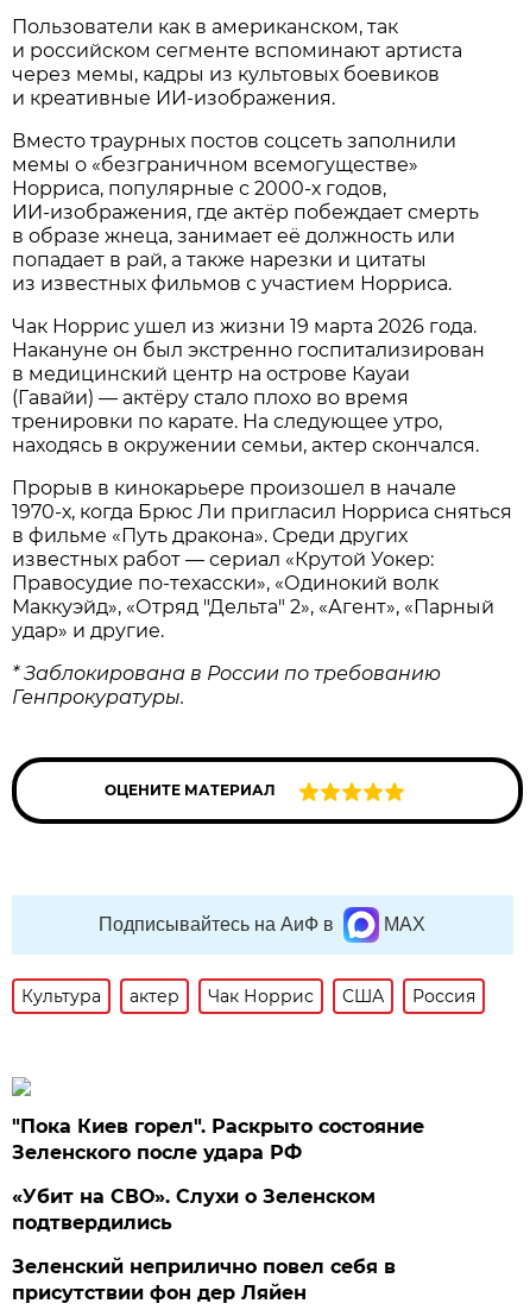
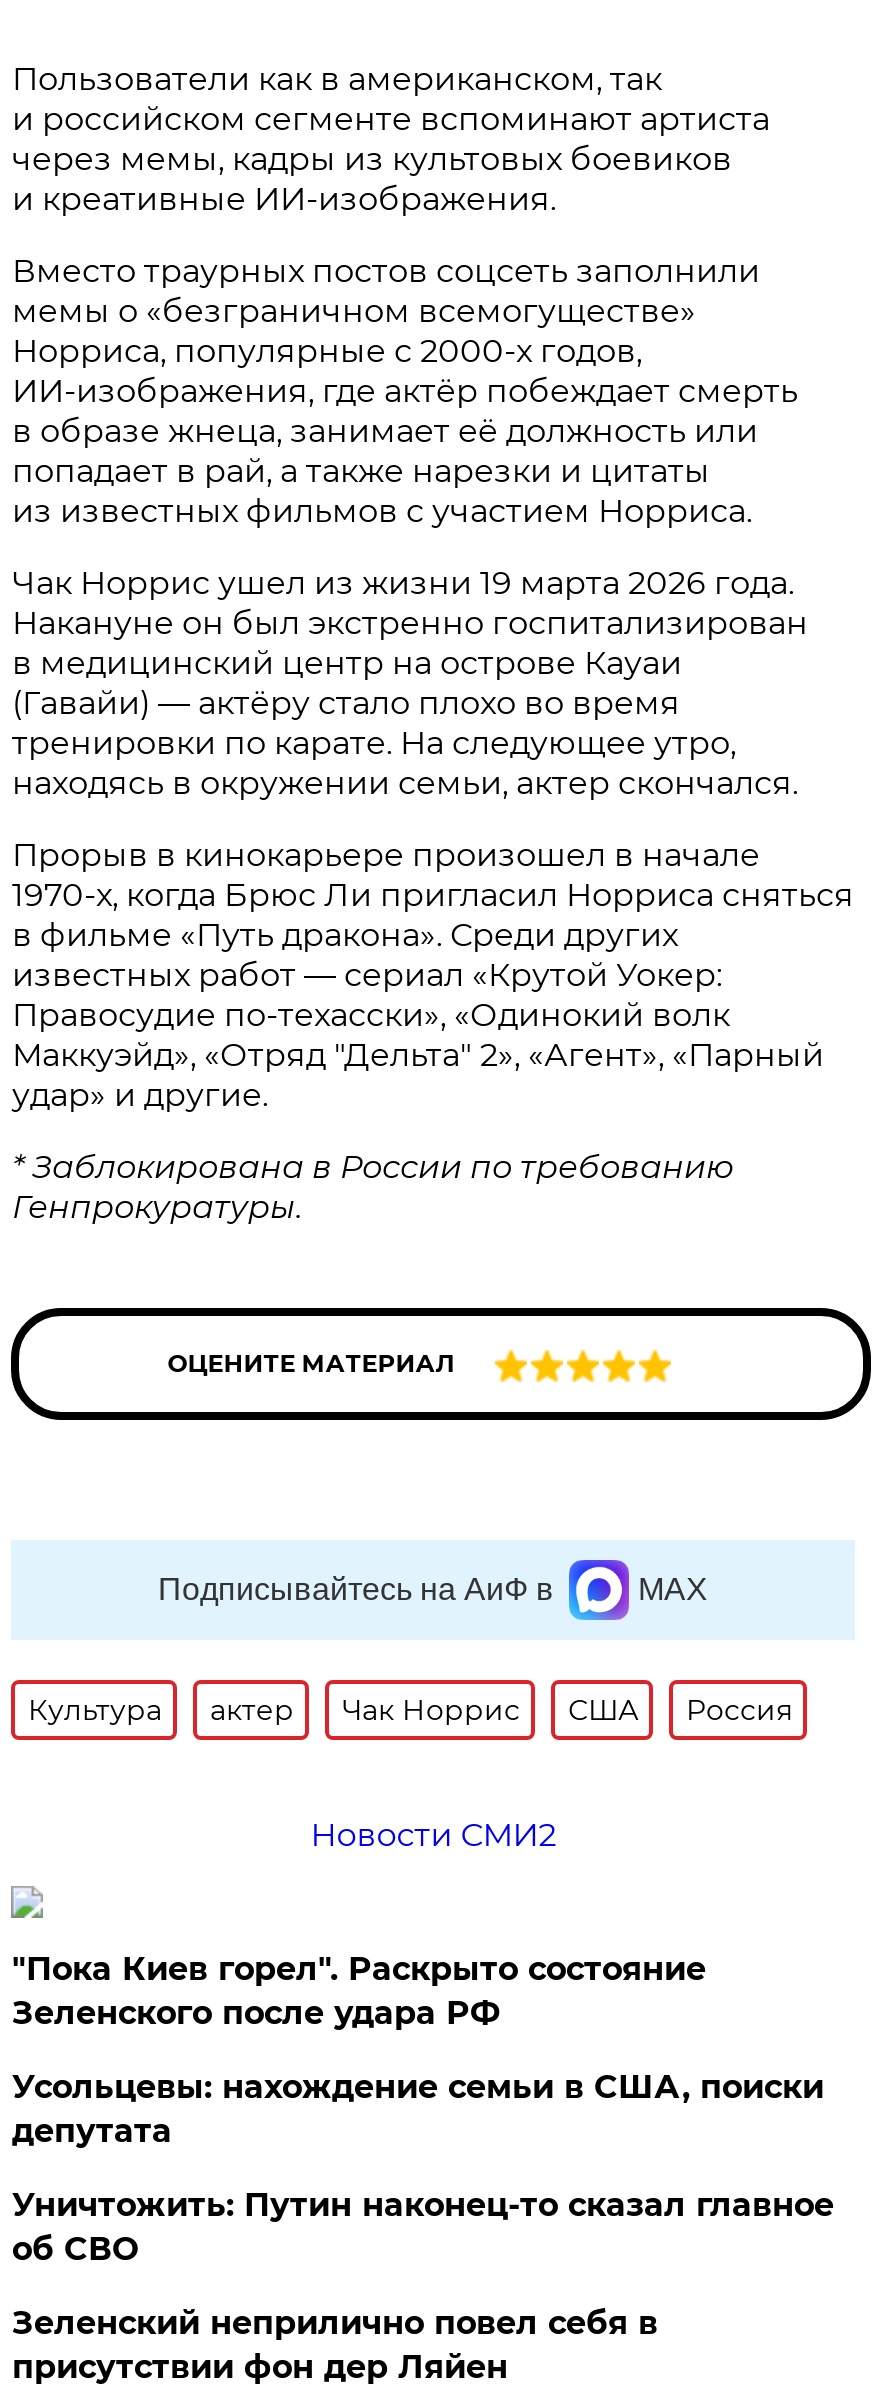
+ Новости СМИ2

- «Убит на СВО». Слухи о Зеленском
- подтвердились
+ Усольцевы: нахождение семьи в США, поиски
+ депутата
+ Уничтожить: Путин наконец-то сказал главное
+ об СВО
